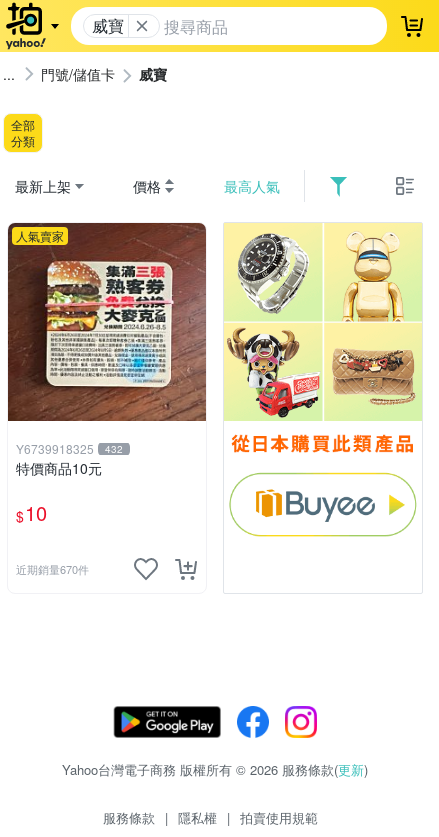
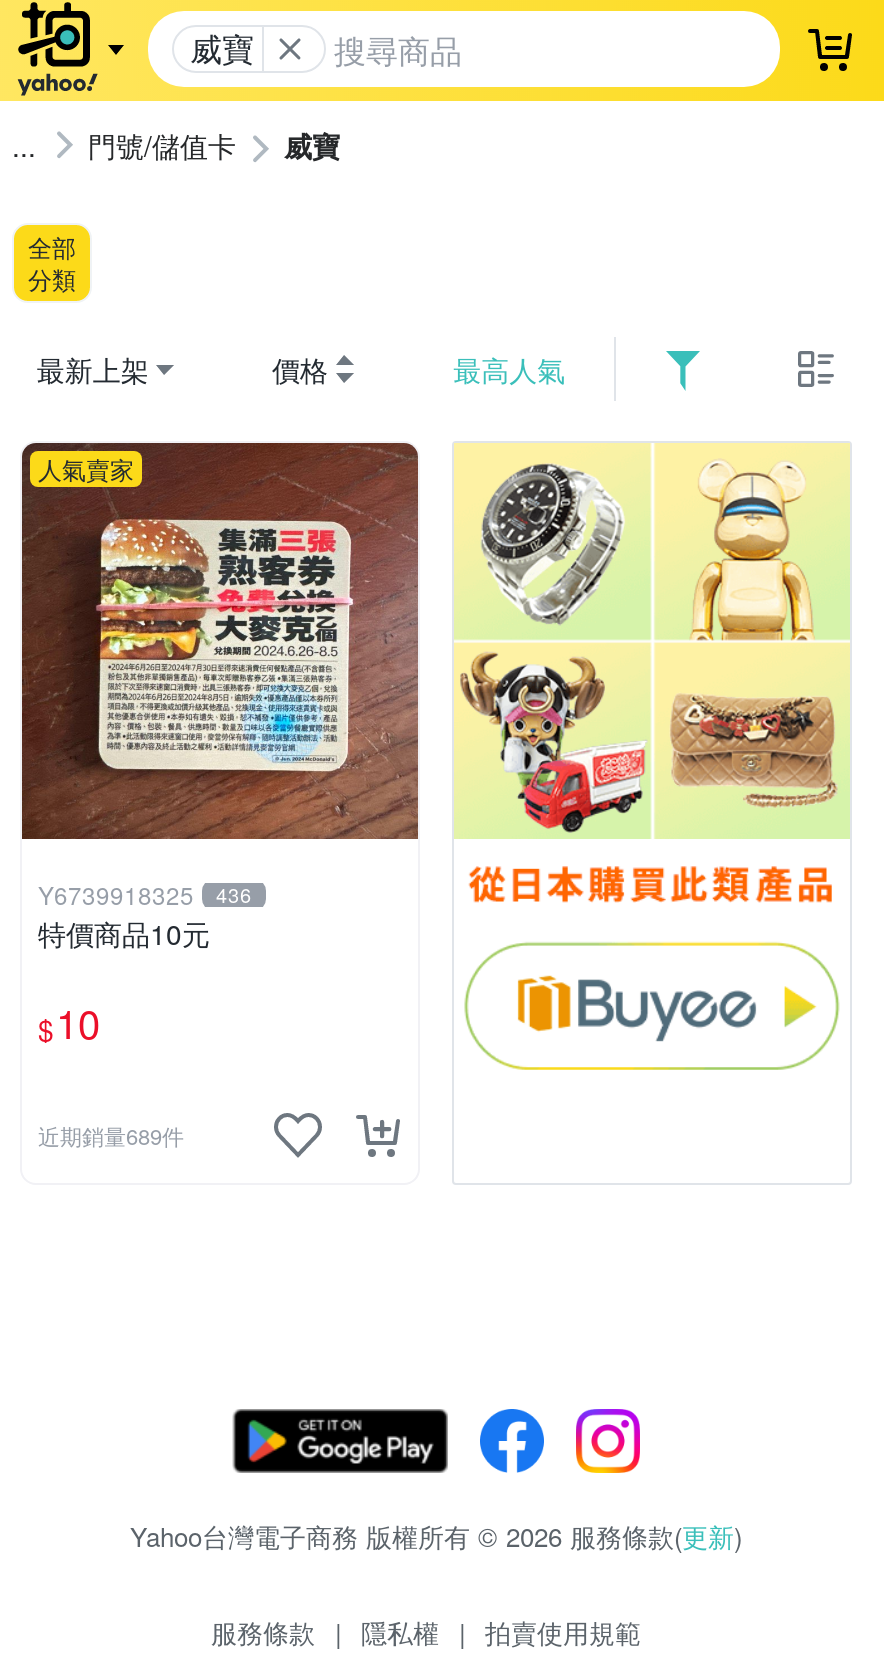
- Y6739918325 432
+ Y6739918325 436

- 近期銷量670件
+ 近期銷量689件
